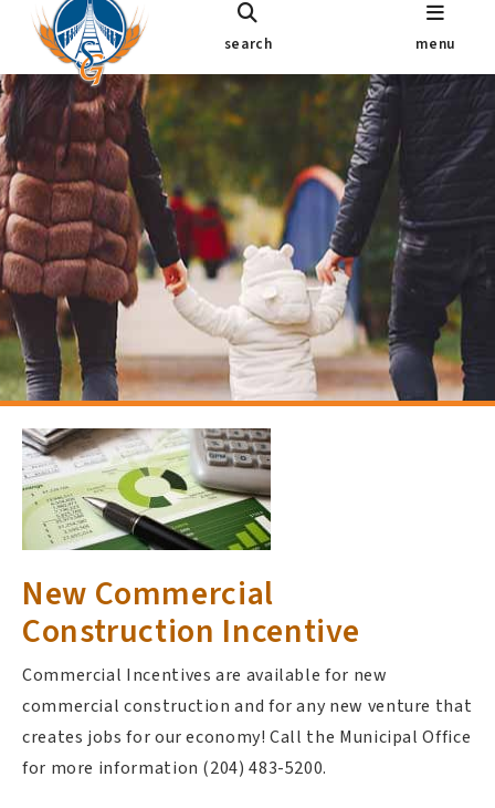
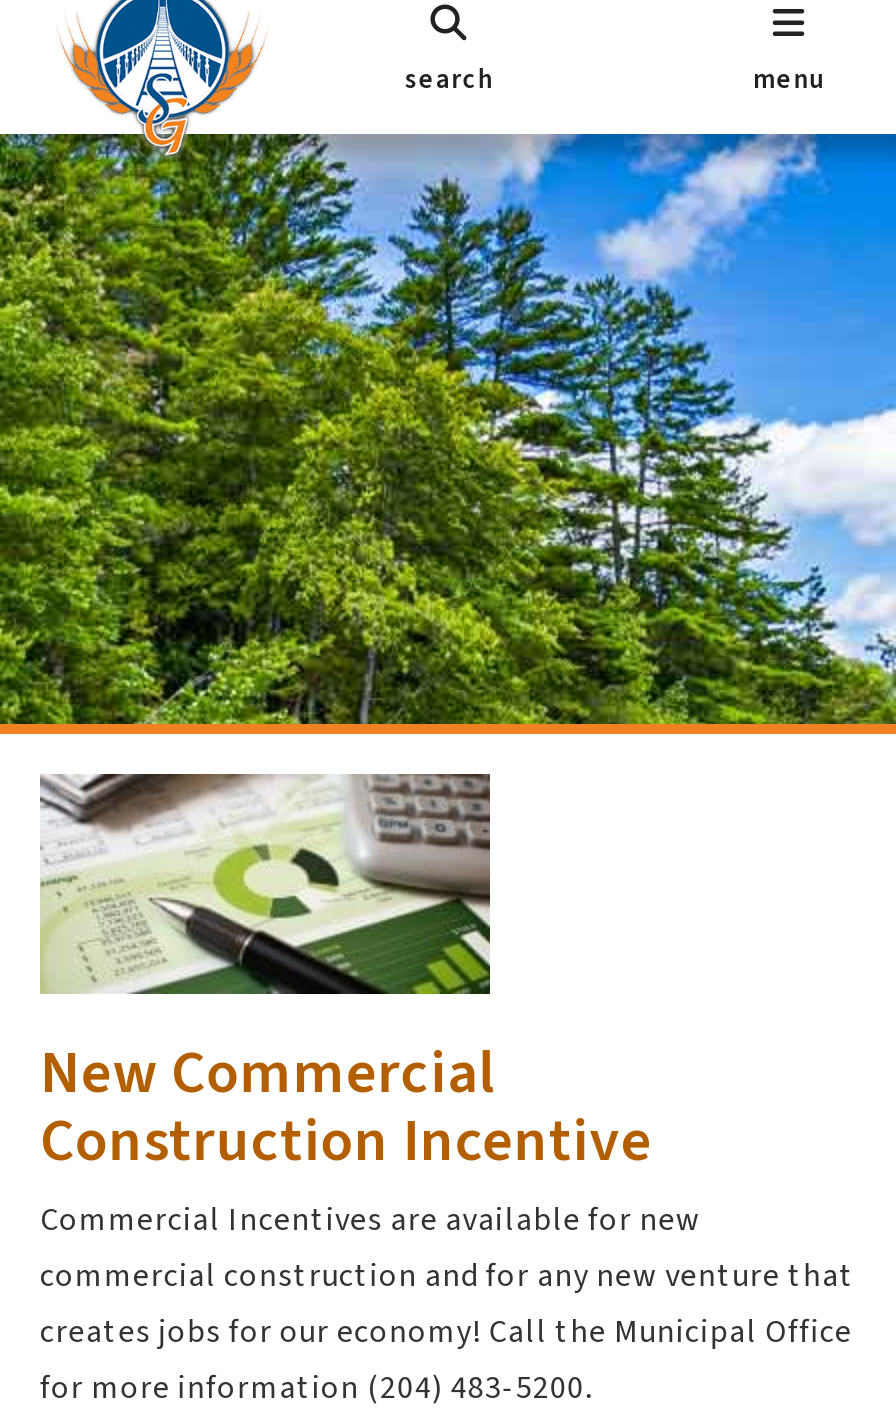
- [image]
+ [image]
